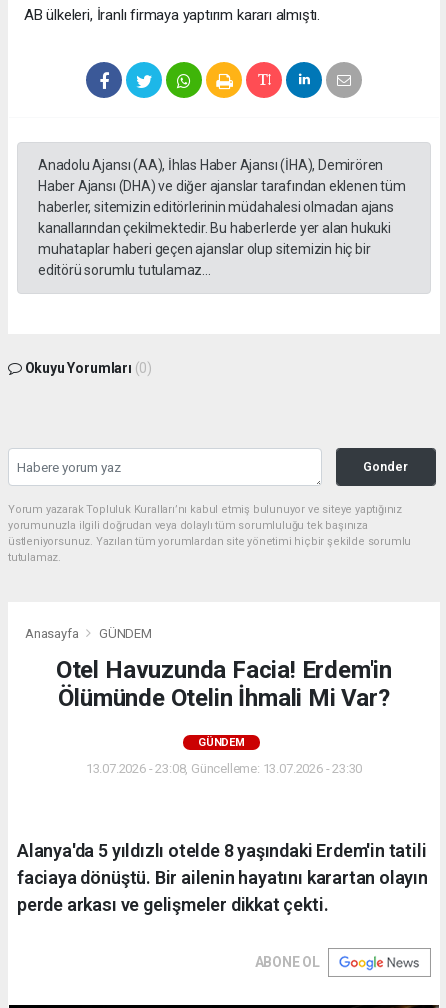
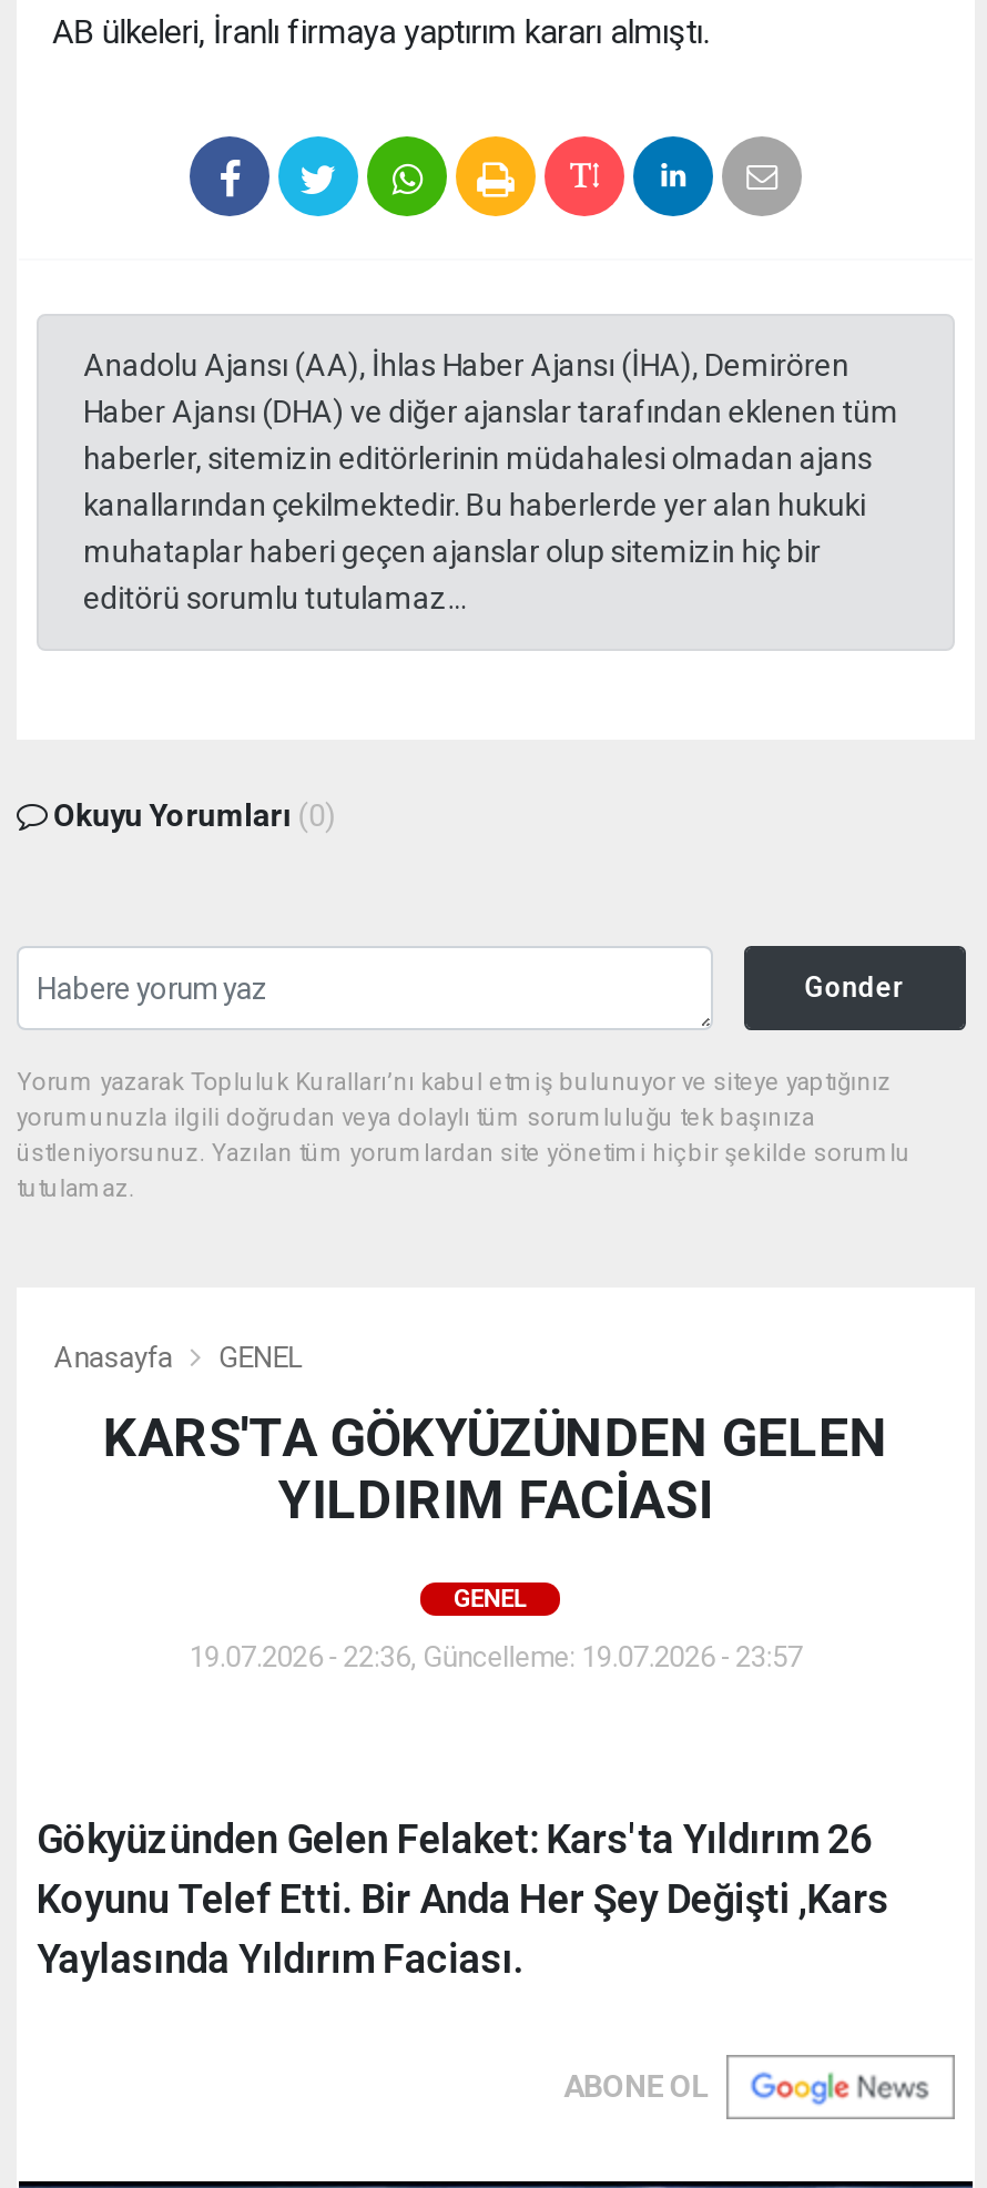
- GÜNDEM
+ GENEL

- Otel Havuzunda Facia! Erdem'in
- Ölümünde Otelin İhmali Mi Var?
+ KARS'TA GÖKYÜZÜNDEN GELEN
+ YILDIRIM FACİASI

- GÜNDEM
+ GENEL

- 13.07.2026 - 23:08, Güncelleme: 13.07.2026 - 23:30
+ 19.07.2026 - 22:36, Güncelleme: 19.07.2026 - 23:57

- Alanya'da 5 yıldızlı otelde 8 yaşındaki Erdem'in tatili
- faciaya dönüştü. Bir ailenin hayatını karartan olayın
- perde arkası ve gelişmeler dikkat çekti.
+ Gökyüzünden Gelen Felaket: Kars'ta Yıldırım 26
+ Koyunu Telef Etti. Bir Anda Her Şey Değişti ,Kars
+ Yaylasında Yıldırım Faciası.
